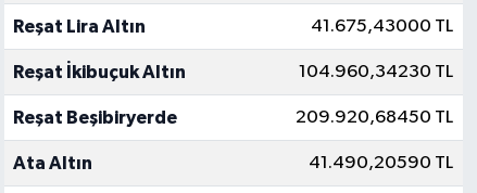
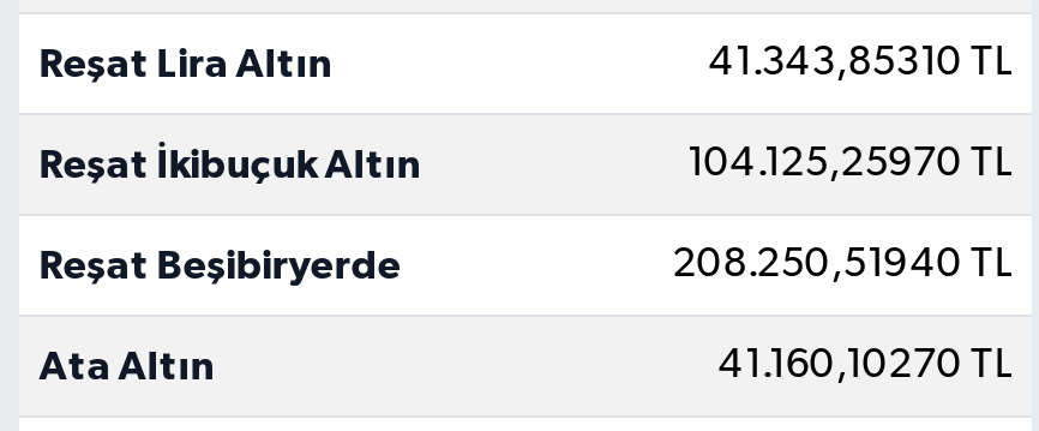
- 41.675,43000 TL
+ 41.343,85310 TL

- 104.960,34230 TL
+ 104.125,25970 TL

- 209.920,68450 TL
+ 208.250,51940 TL

- 41.490,20590 TL
+ 41.160,10270 TL
